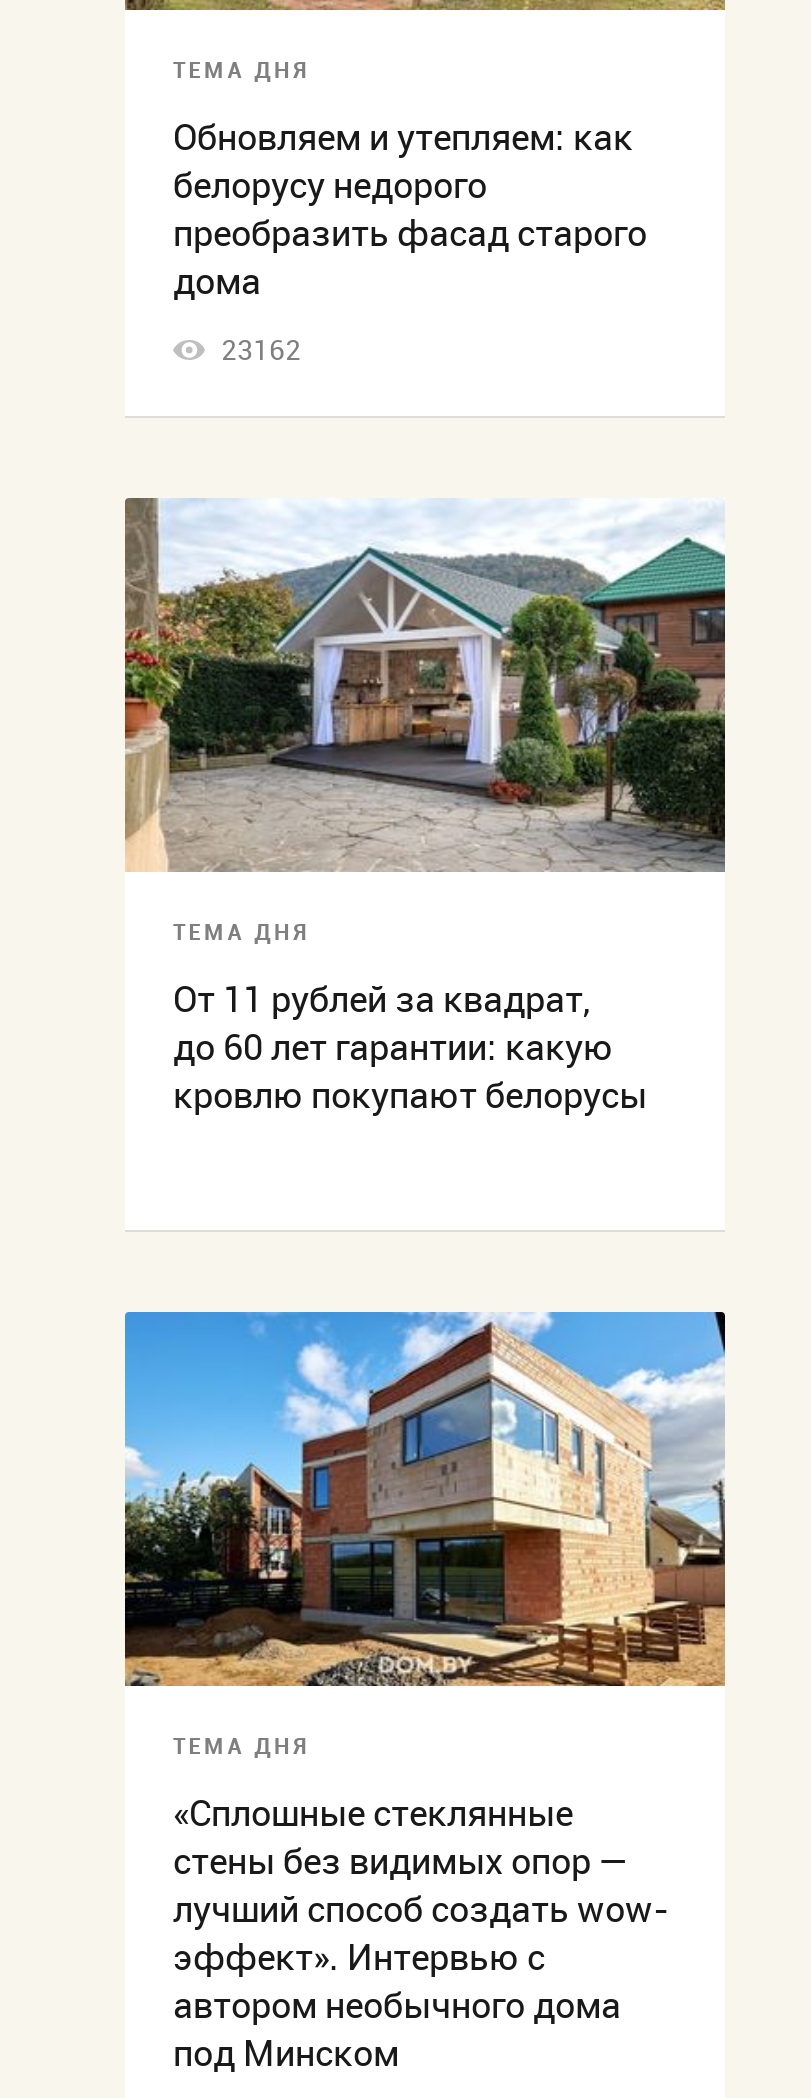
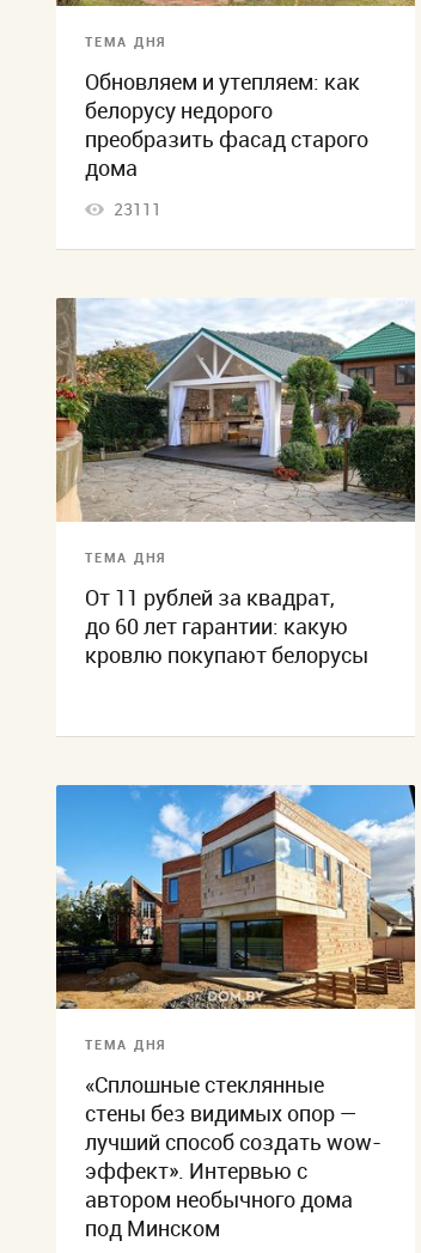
- 23162
+ 23111
